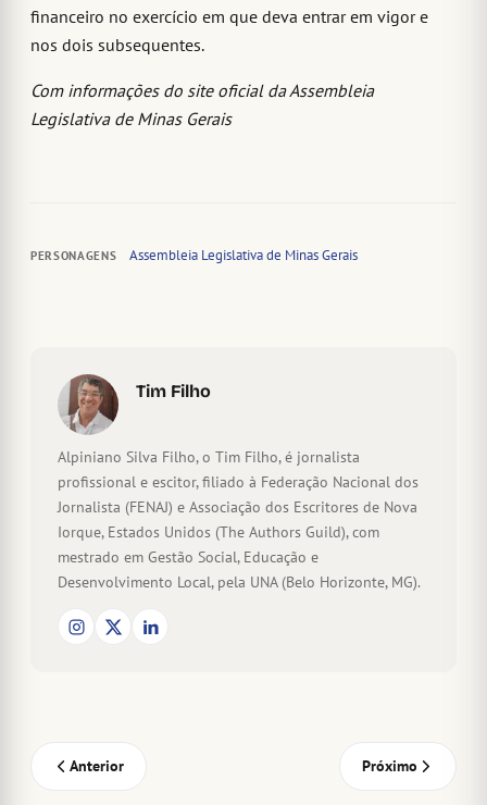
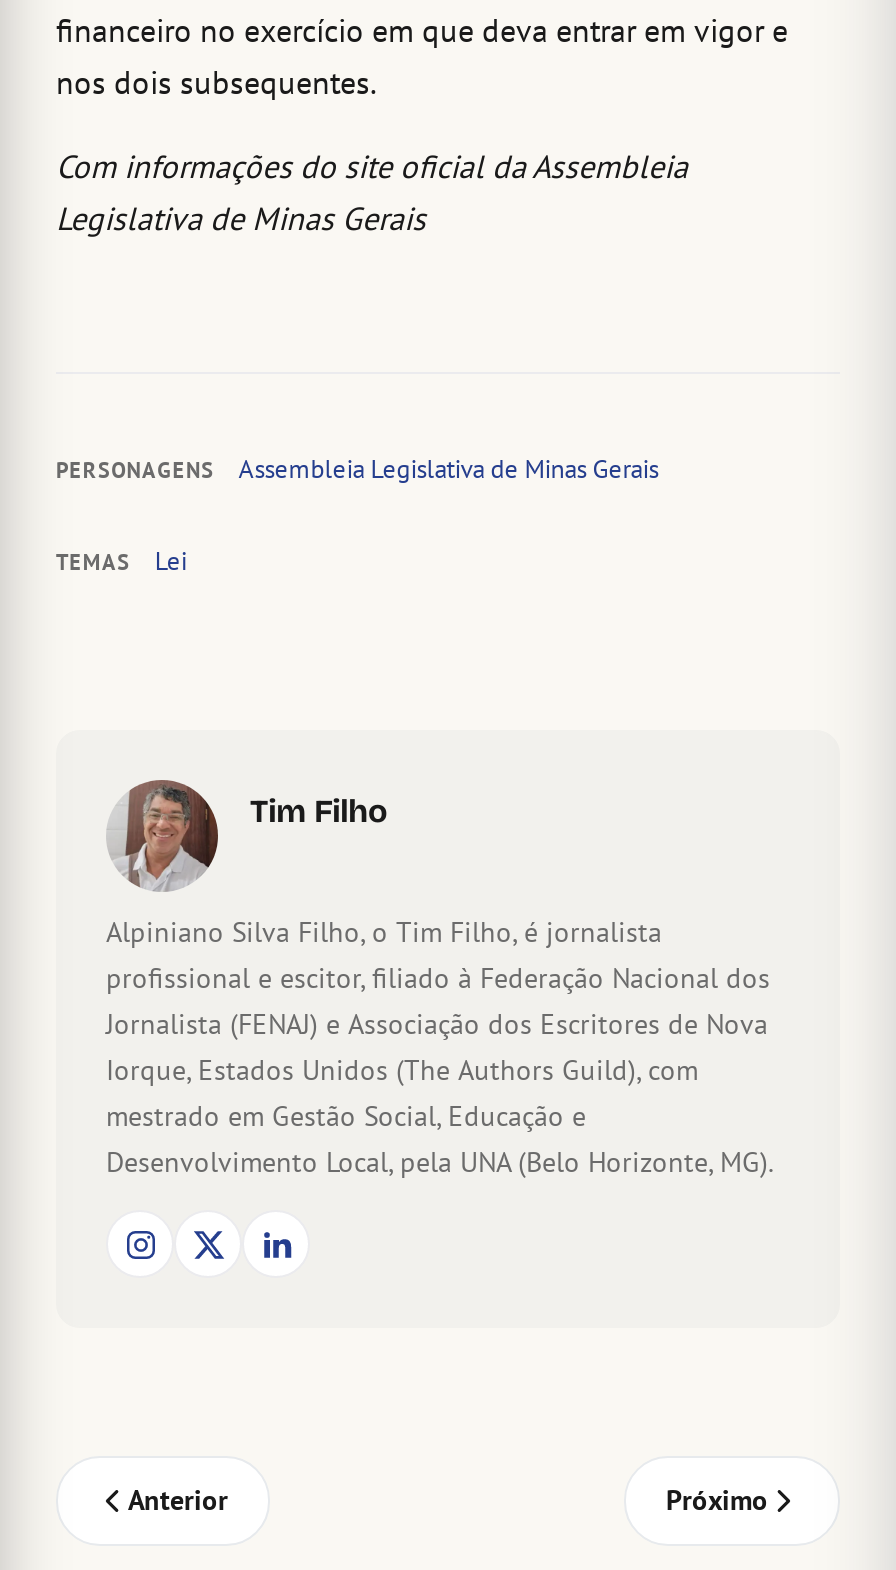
+ TEMAS
+ Lei
